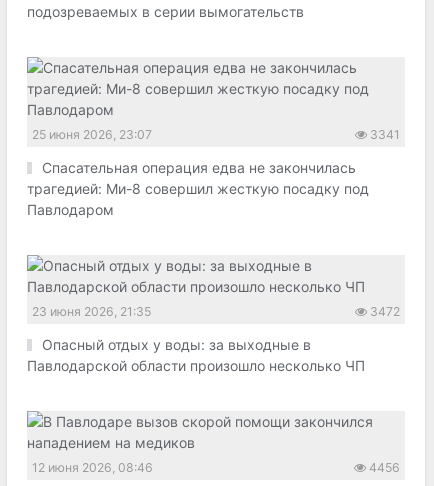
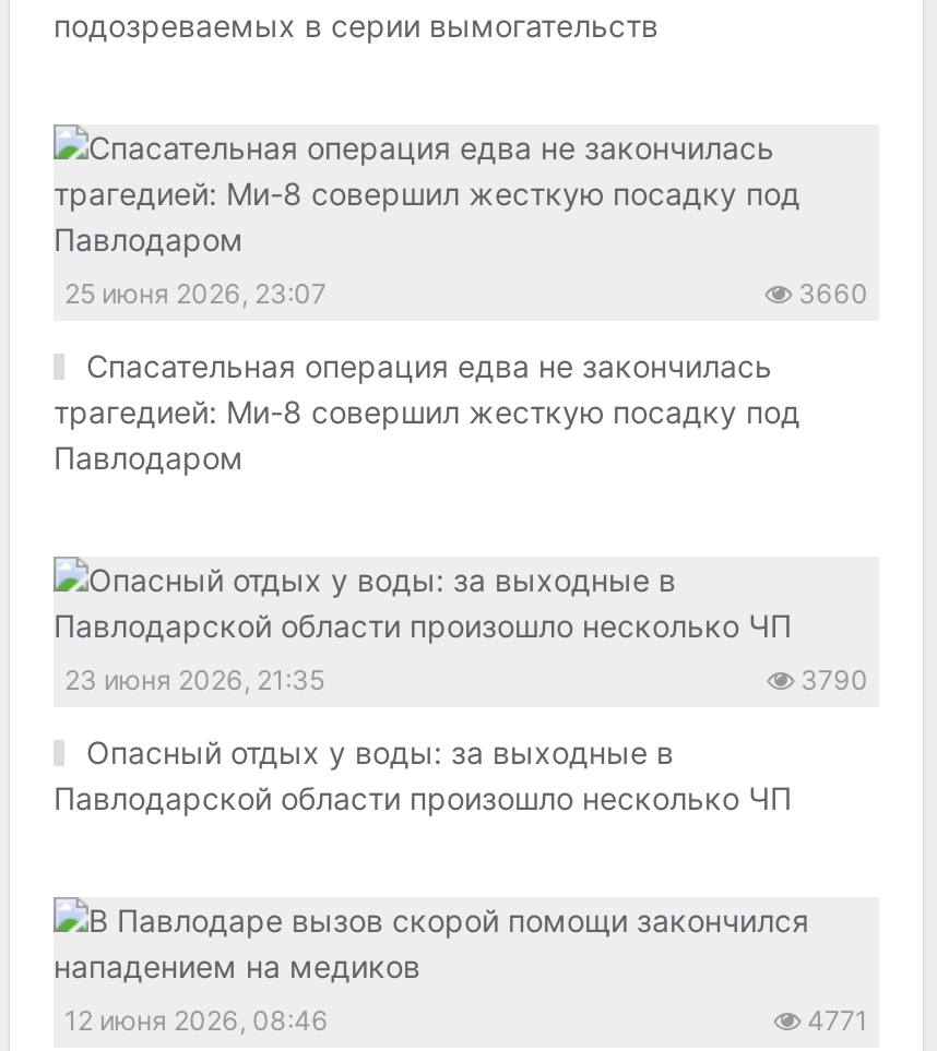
- 3341
+ 3660

- 3472
+ 3790

- 4456
+ 4771
